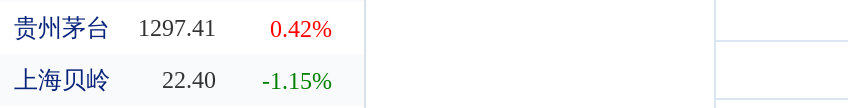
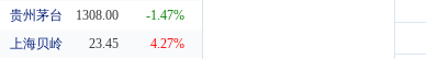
- 1297.41
+ 1308.00

- 0.42%
+ -1.47%

- 22.40
+ 23.45

- -1.15%
+ 4.27%
